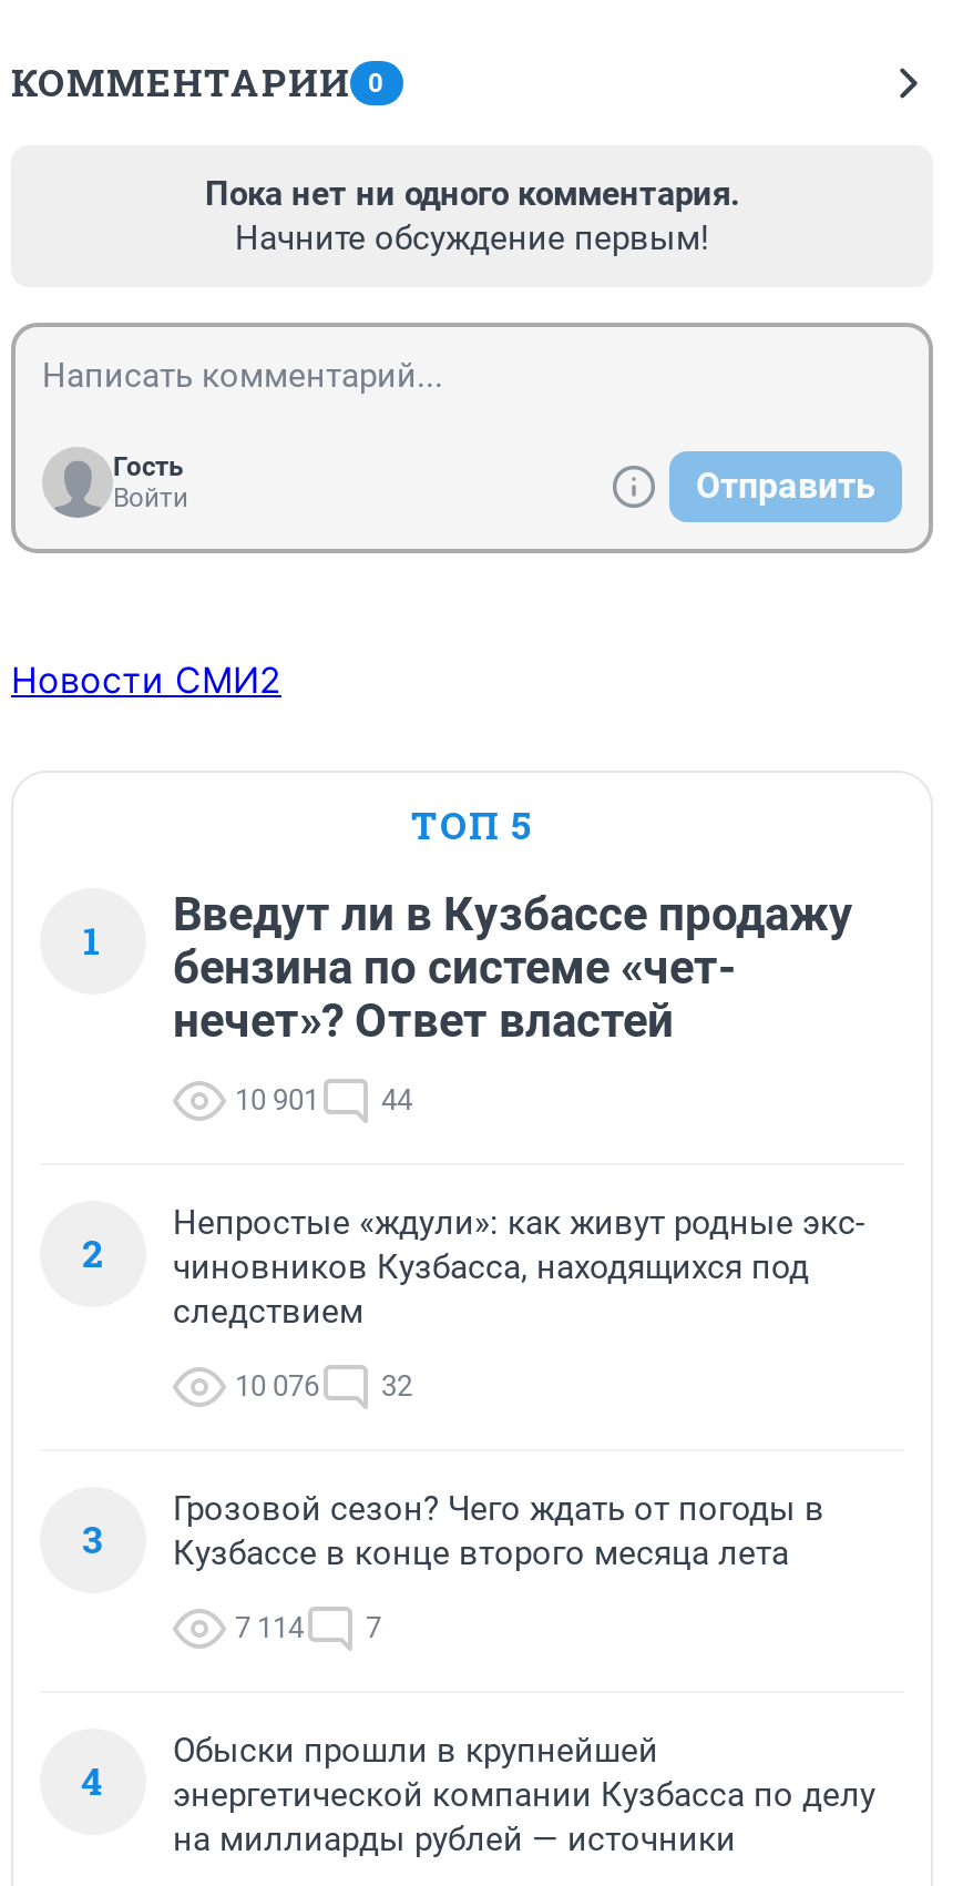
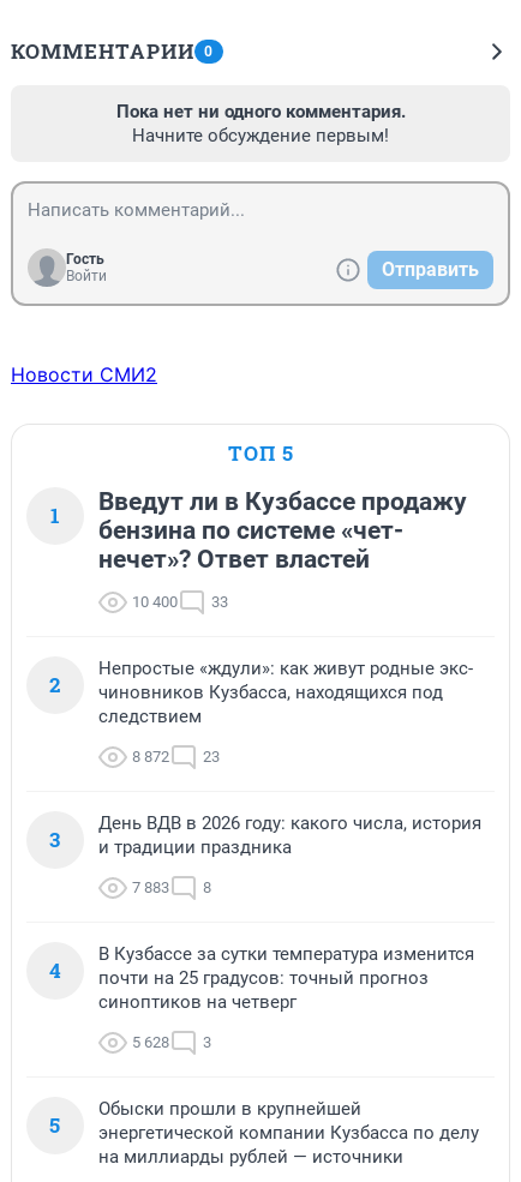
- 10 901
+ 10 400

- 44
+ 33

- 10 076
+ 8 872

- 32
+ 23

- Грозовой сезон? Чего ждать от погоды в
- Кузбассе в конце второго месяца лета
+ День ВДВ в 2026 году: какого числа, история
+ и традиции праздника

+ В Кузбассе за сутки температура изменится
+ почти на 25 градусов: точный прогноз
+ синоптиков на четверг
+ 5 628
+ 3
+ 5

- 7 114
- 7
+ 7 883
+ 8
